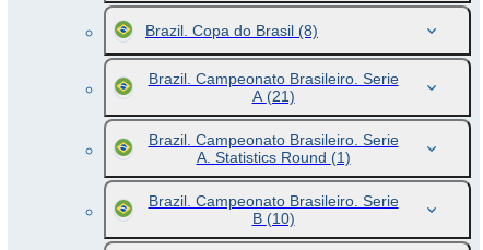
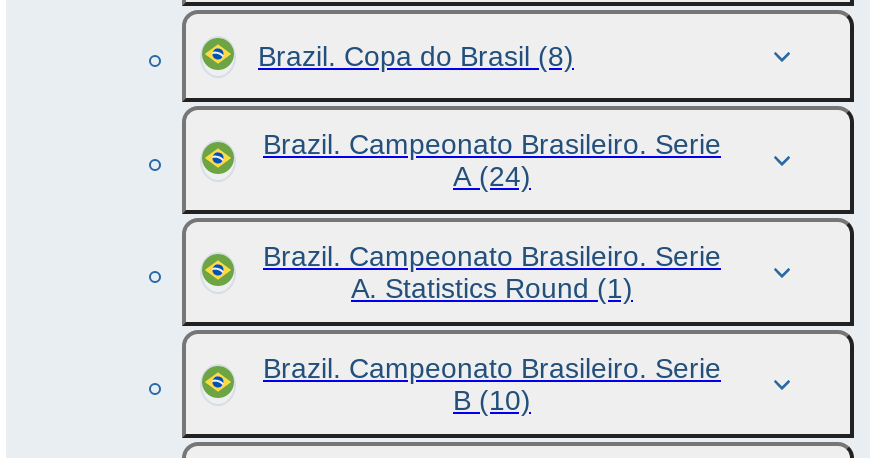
- A (21)
+ A (24)
